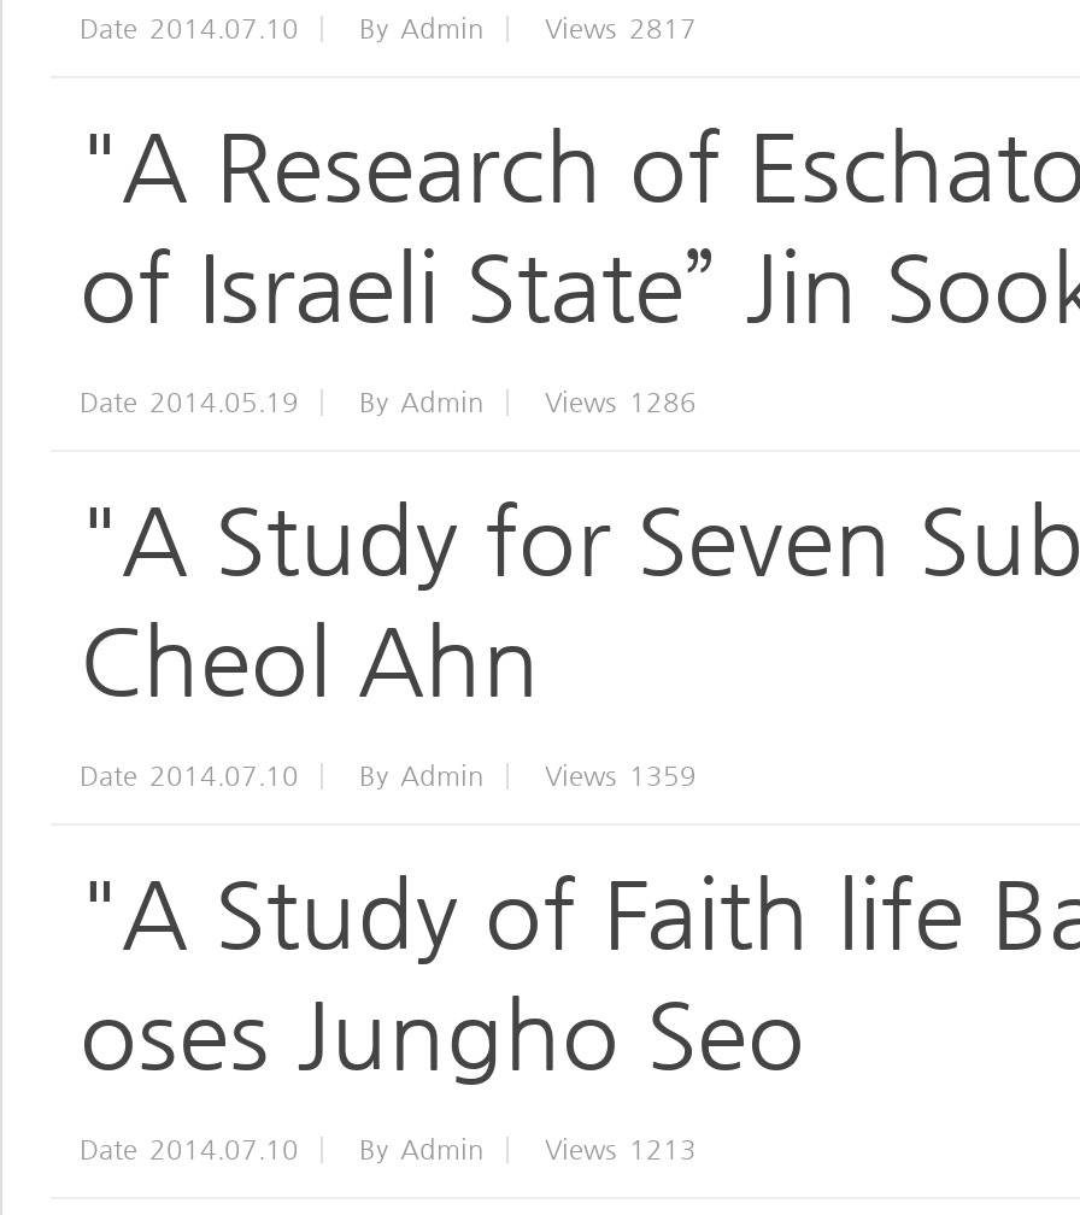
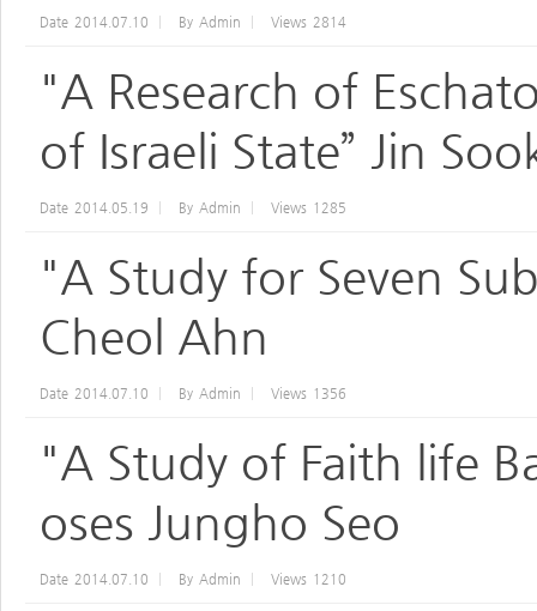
- Date 2014.07.10 By Admin Views 2817
+ Date 2014.07.10 By Admin Views 2814

- Date 2014.05.19 By Admin Views 1286
+ Date 2014.05.19 By Admin Views 1285

- Date 2014.07.10 By Admin Views 1359
+ Date 2014.07.10 By Admin Views 1356

- Date 2014.07.10 By Admin Views 1213
+ Date 2014.07.10 By Admin Views 1210
